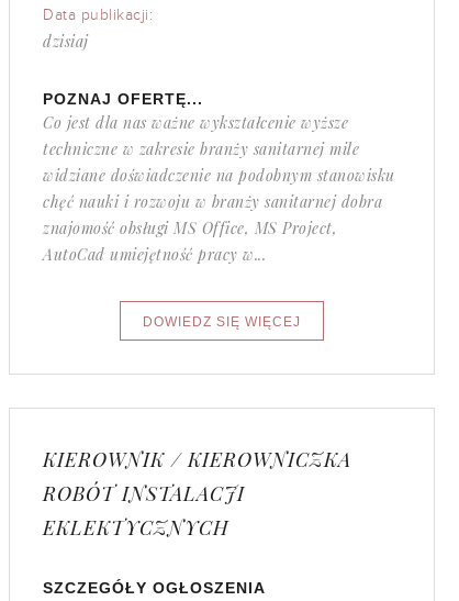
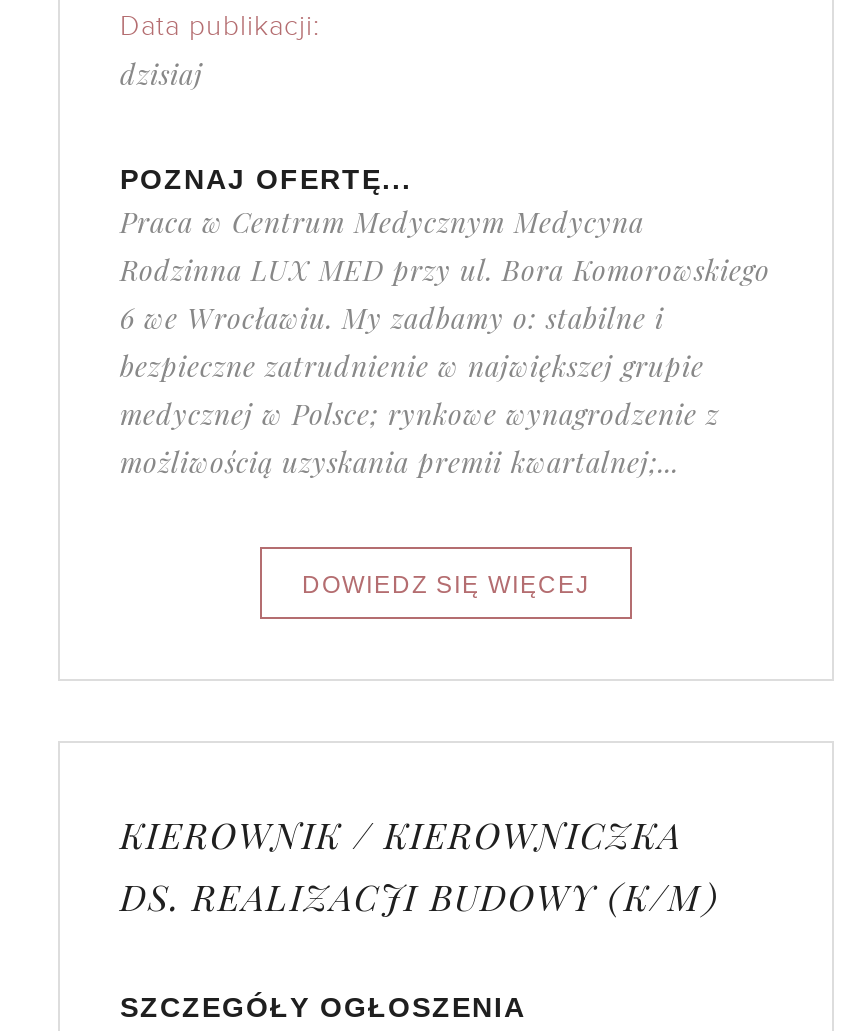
- Co jest dla nas ważne wykształcenie wyższe
- techniczne w zakresie branży sanitarnej mile
- widziane doświadczenie na podobnym stanowisku
- chęć nauki i rozwoju w branży sanitarnej dobra
- znajomość obsługi MS Office, MS Project,
- AutoCad umiejętność pracy w...
+ Praca w Centrum Medycznym Medycyna
+ Rodzinna LUX MED przy ul. Bora Komorowskiego
+ 6 we Wrocławiu. My zadbamy o: stabilne i
+ bezpieczne zatrudnienie w największej grupie
+ medycznej w Polsce; rynkowe wynagrodzenie z
+ możliwością uzyskania premii kwartalnej;...

- ROBÓT INSTALACJI
- EKLEKTYCZNYCH
+ DS. REALIZACJI BUDOWY (K/M)
